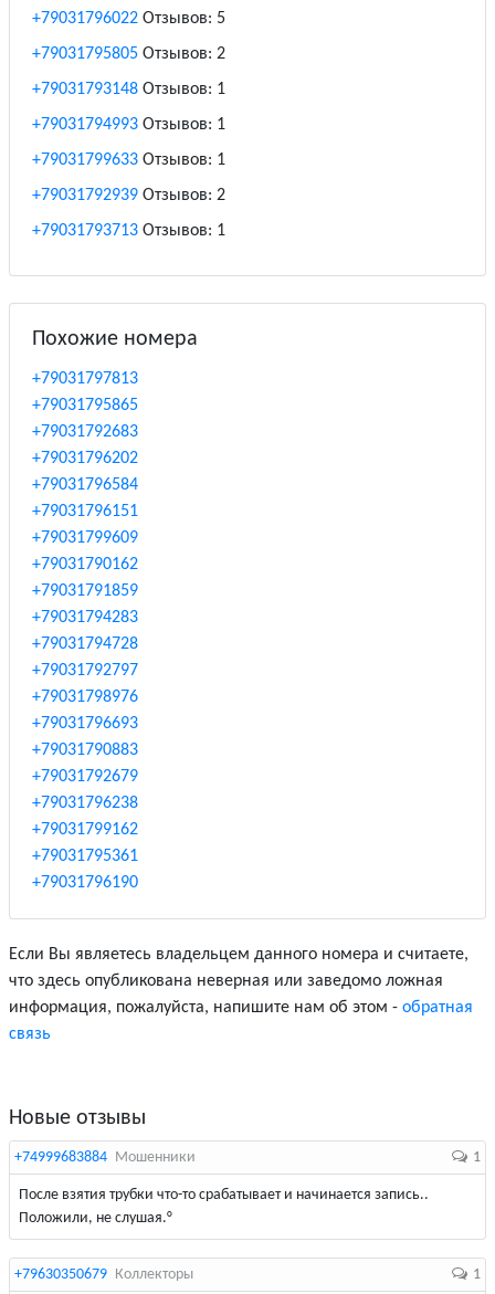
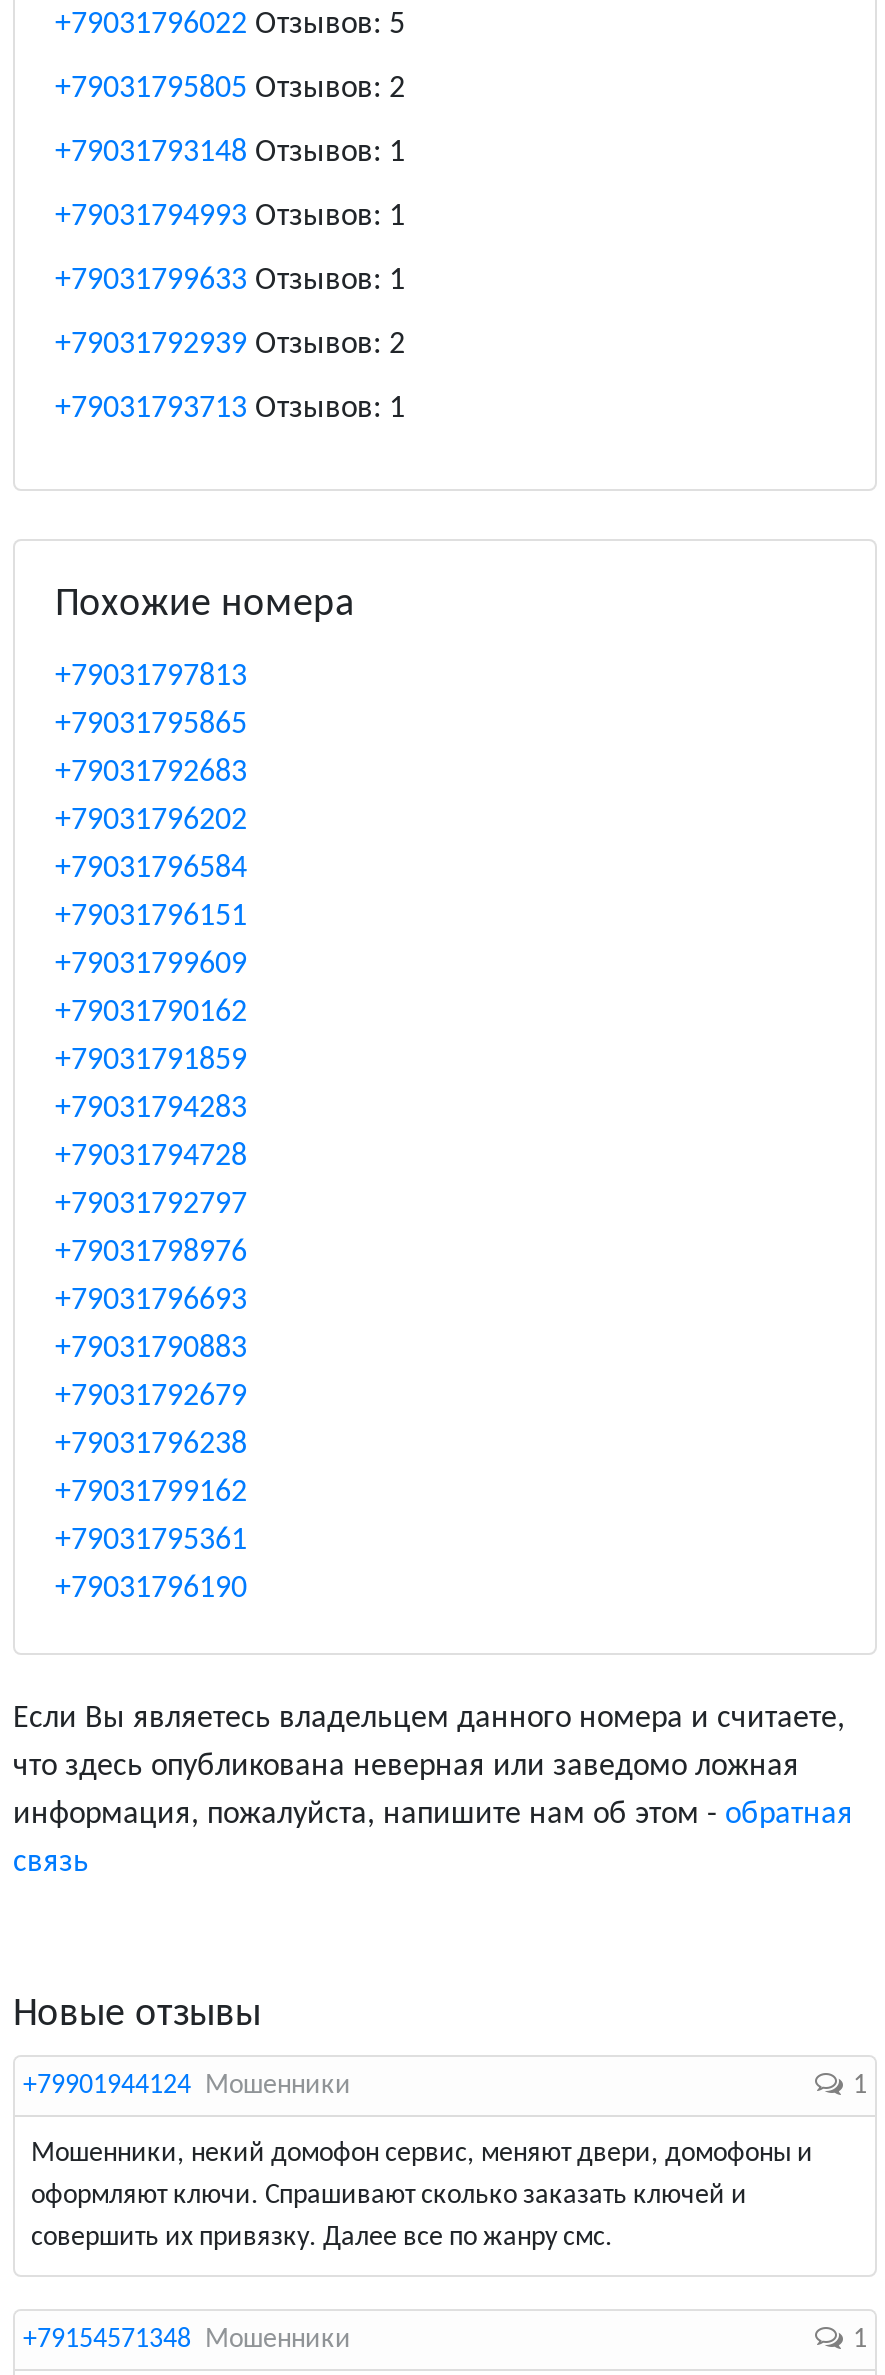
- +74999683884 Мошенники
+ +79901944124 Мошенники

- После взятия трубки что-то срабатывает и начинается запись..
- Положили, не слушая.°
+ Мошенники, некий домофон сервис, меняют двери, домофоны и
+ оформляют ключи. Спрашивают сколько заказать ключей и
+ совершить их привязку. Далее все по жанру смс.

- +79630350679 Коллекторы
+ +79154571348 Мошенники
